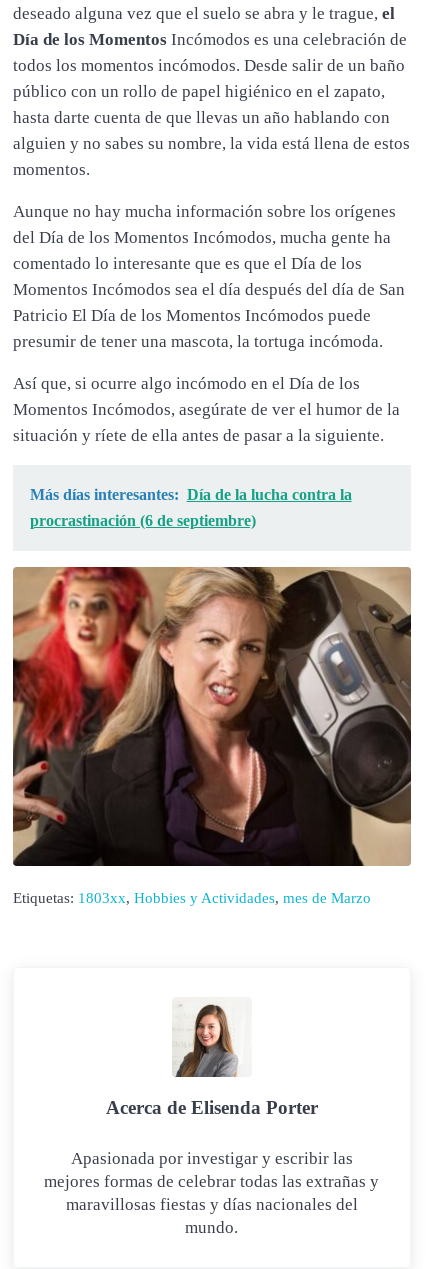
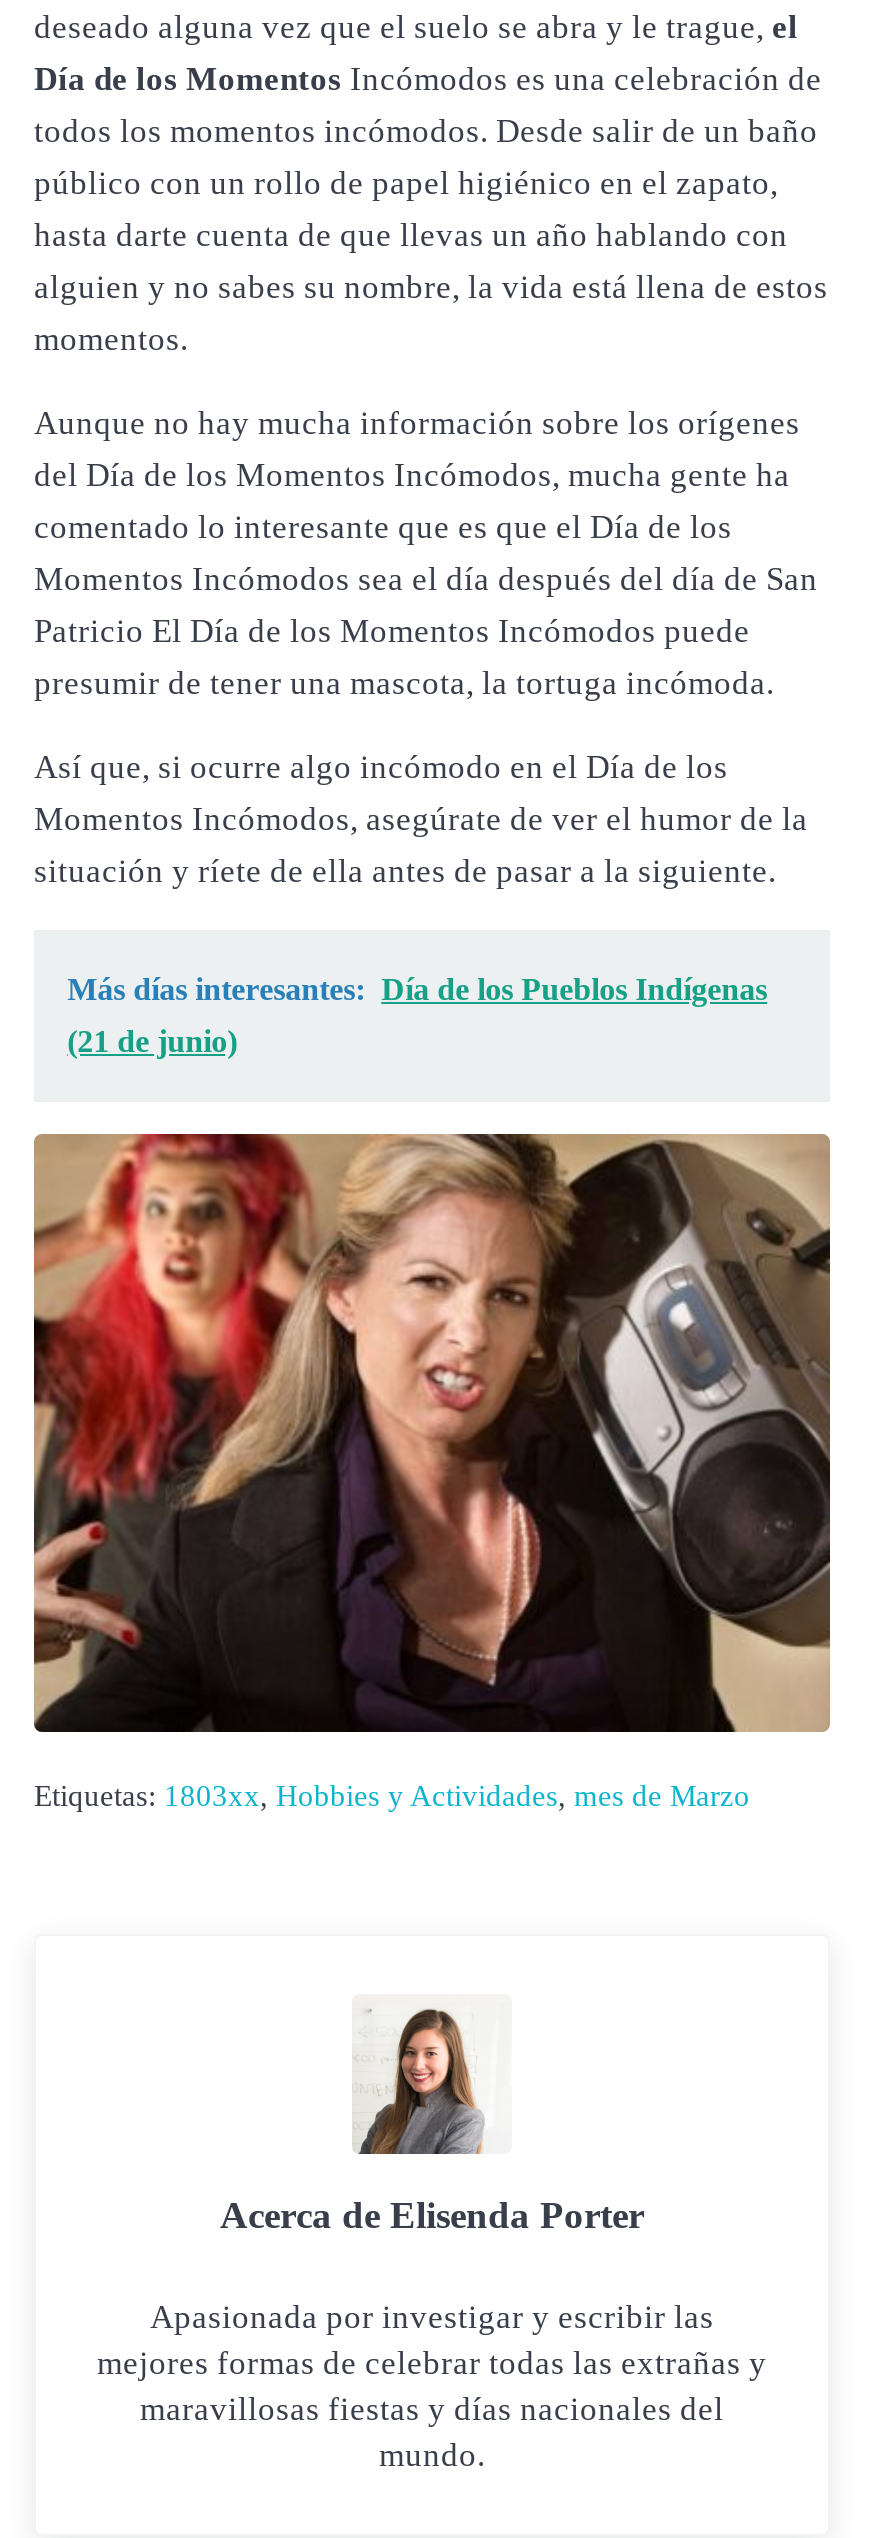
- Más días interesantes: Día de la lucha contra la
+ Más días interesantes: Día de los Pueblos Indígenas

- procrastinación (6 de septiembre)
+ (21 de junio)
